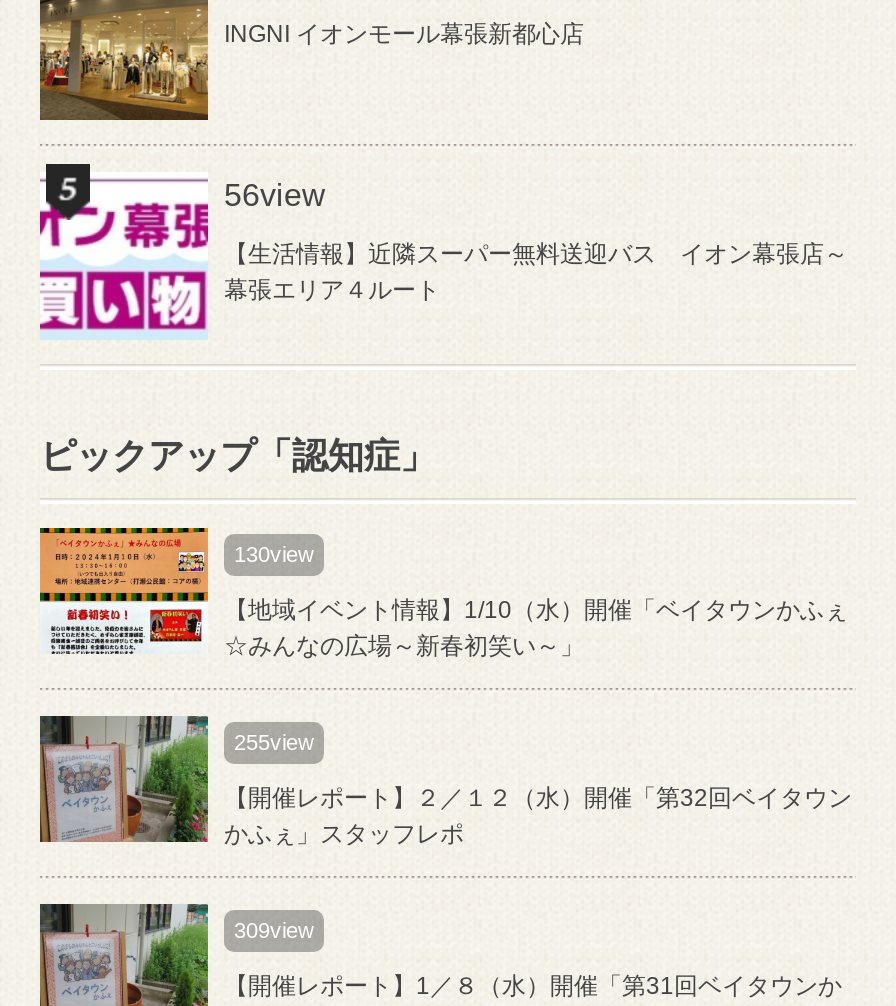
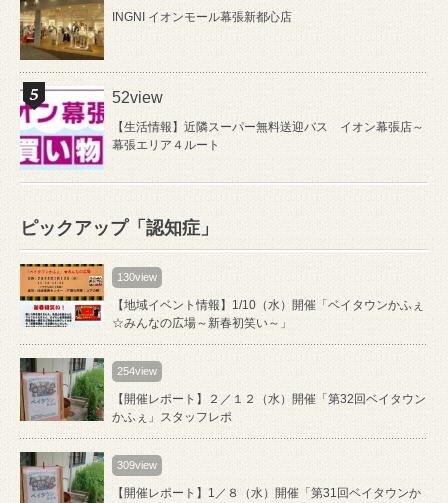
- 56view
+ 52view

- 255view
+ 254view
